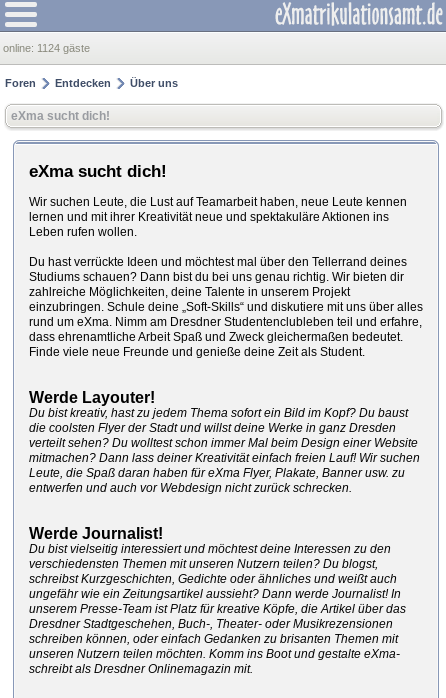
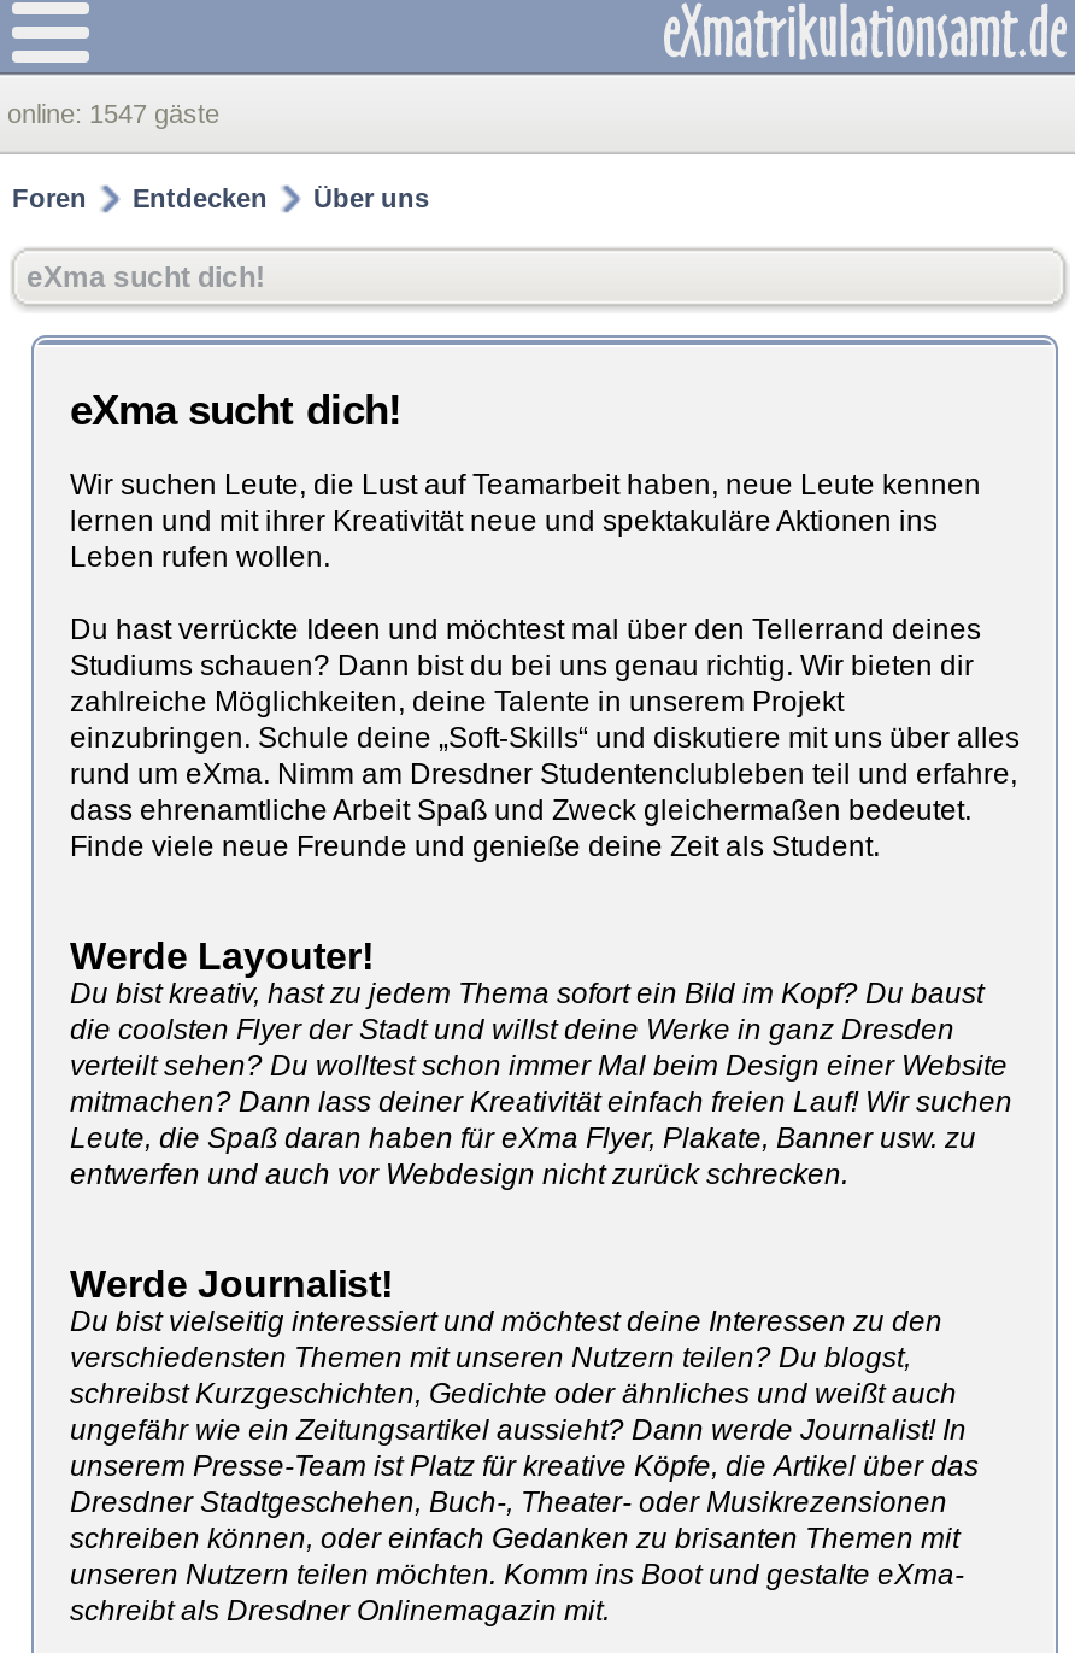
- online: 1124 gäste
+ online: 1547 gäste
